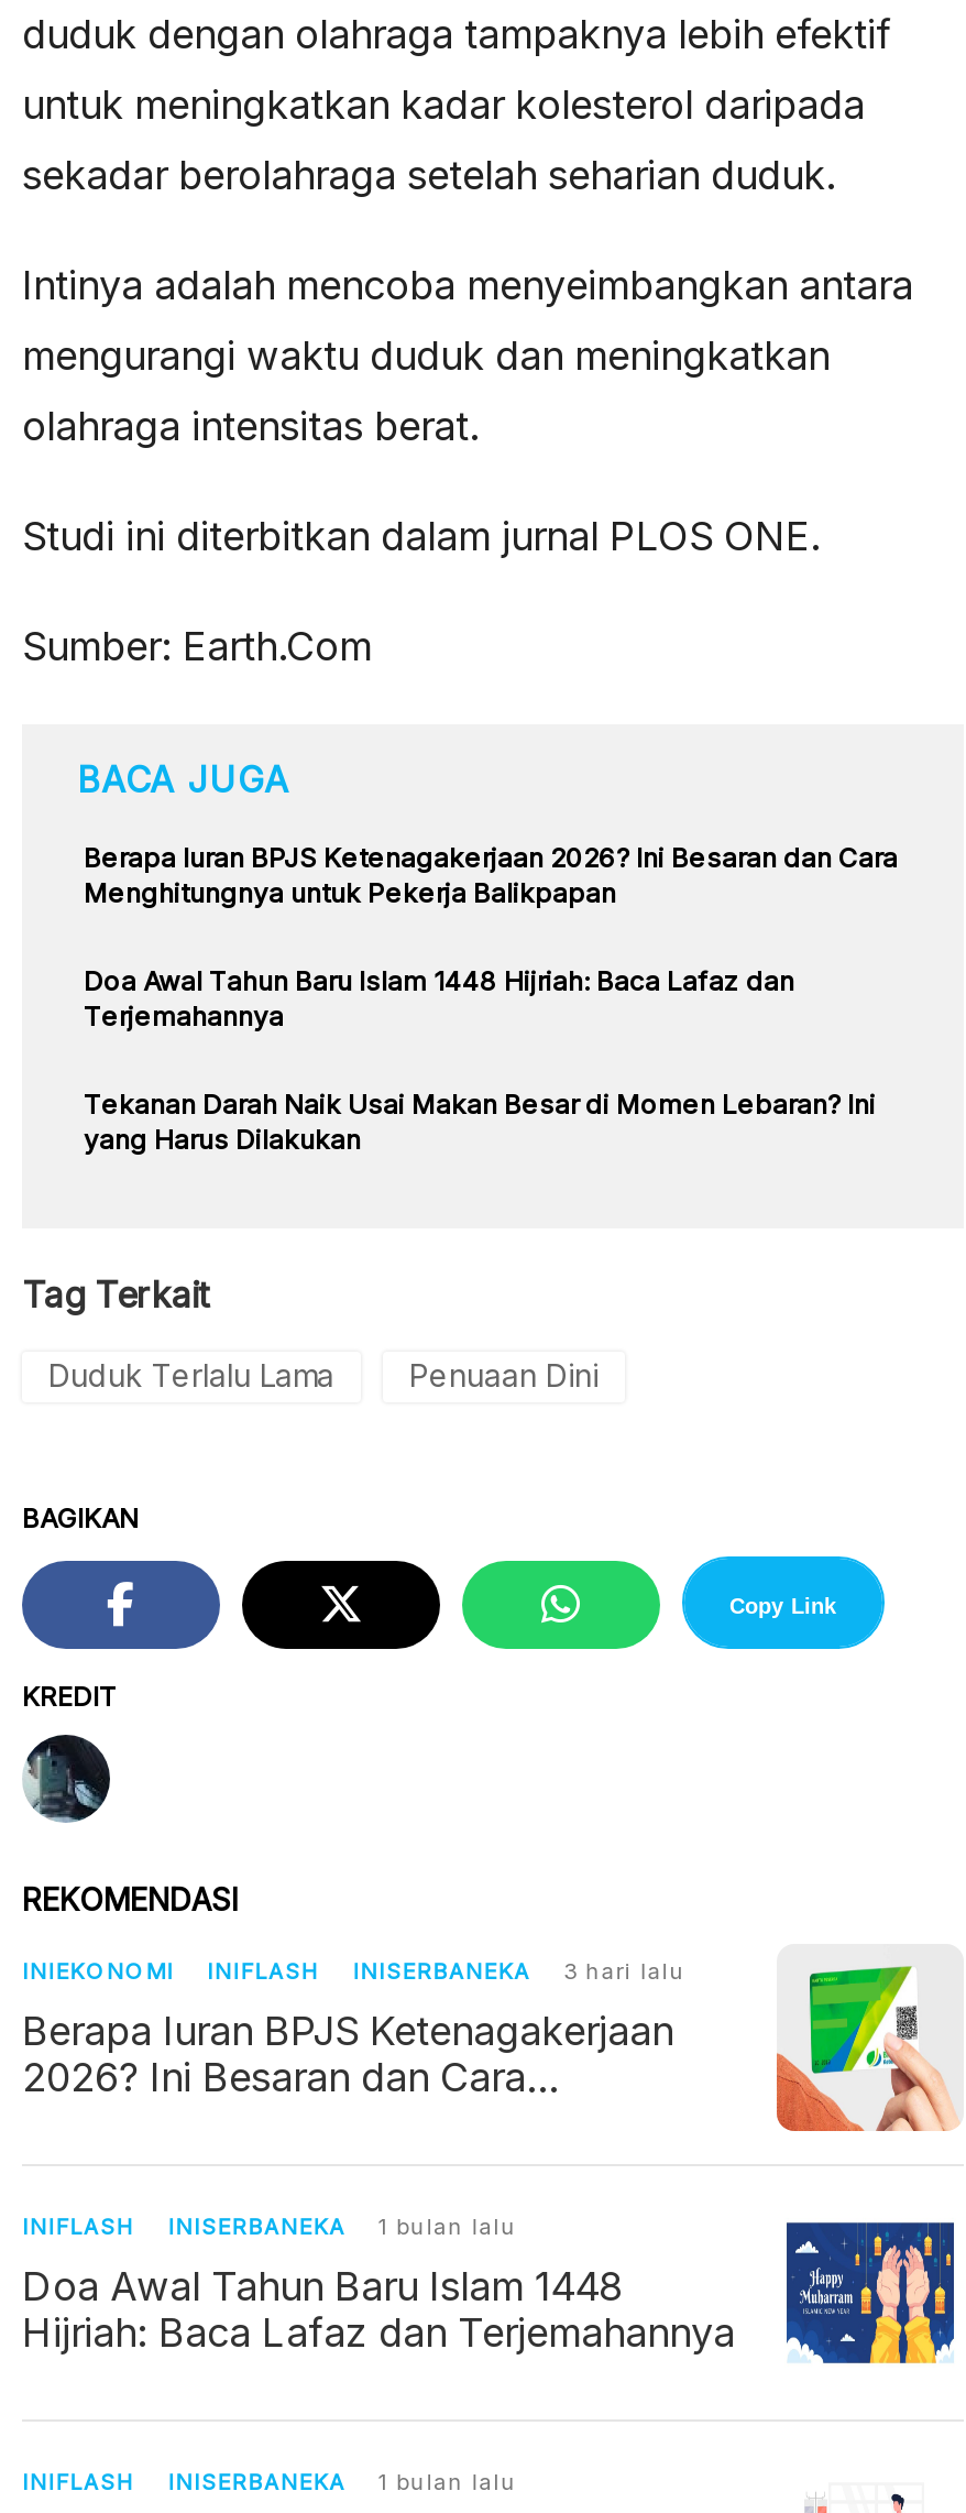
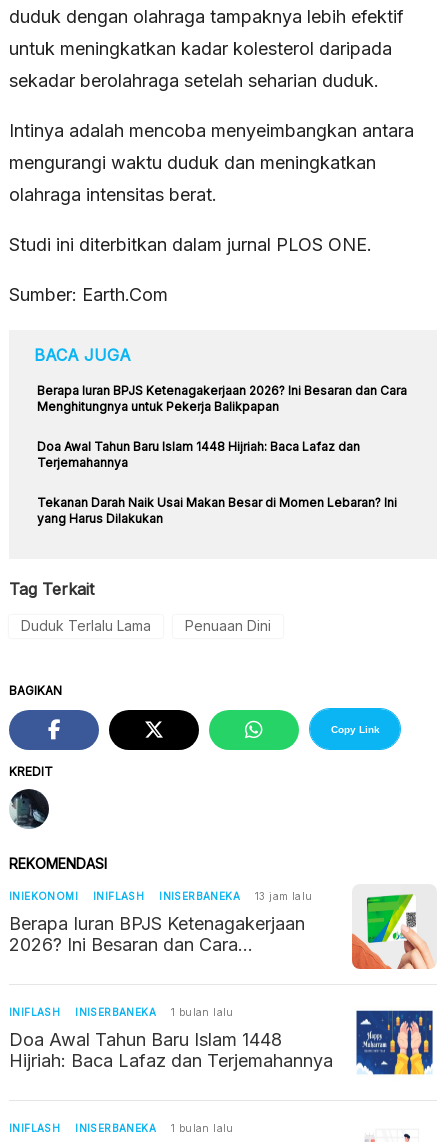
- INIEKONOMI INIFLASH INISERBANEKA 3 hari lalu
+ INIEKONOMI INIFLASH INISERBANEKA 13 jam lalu
